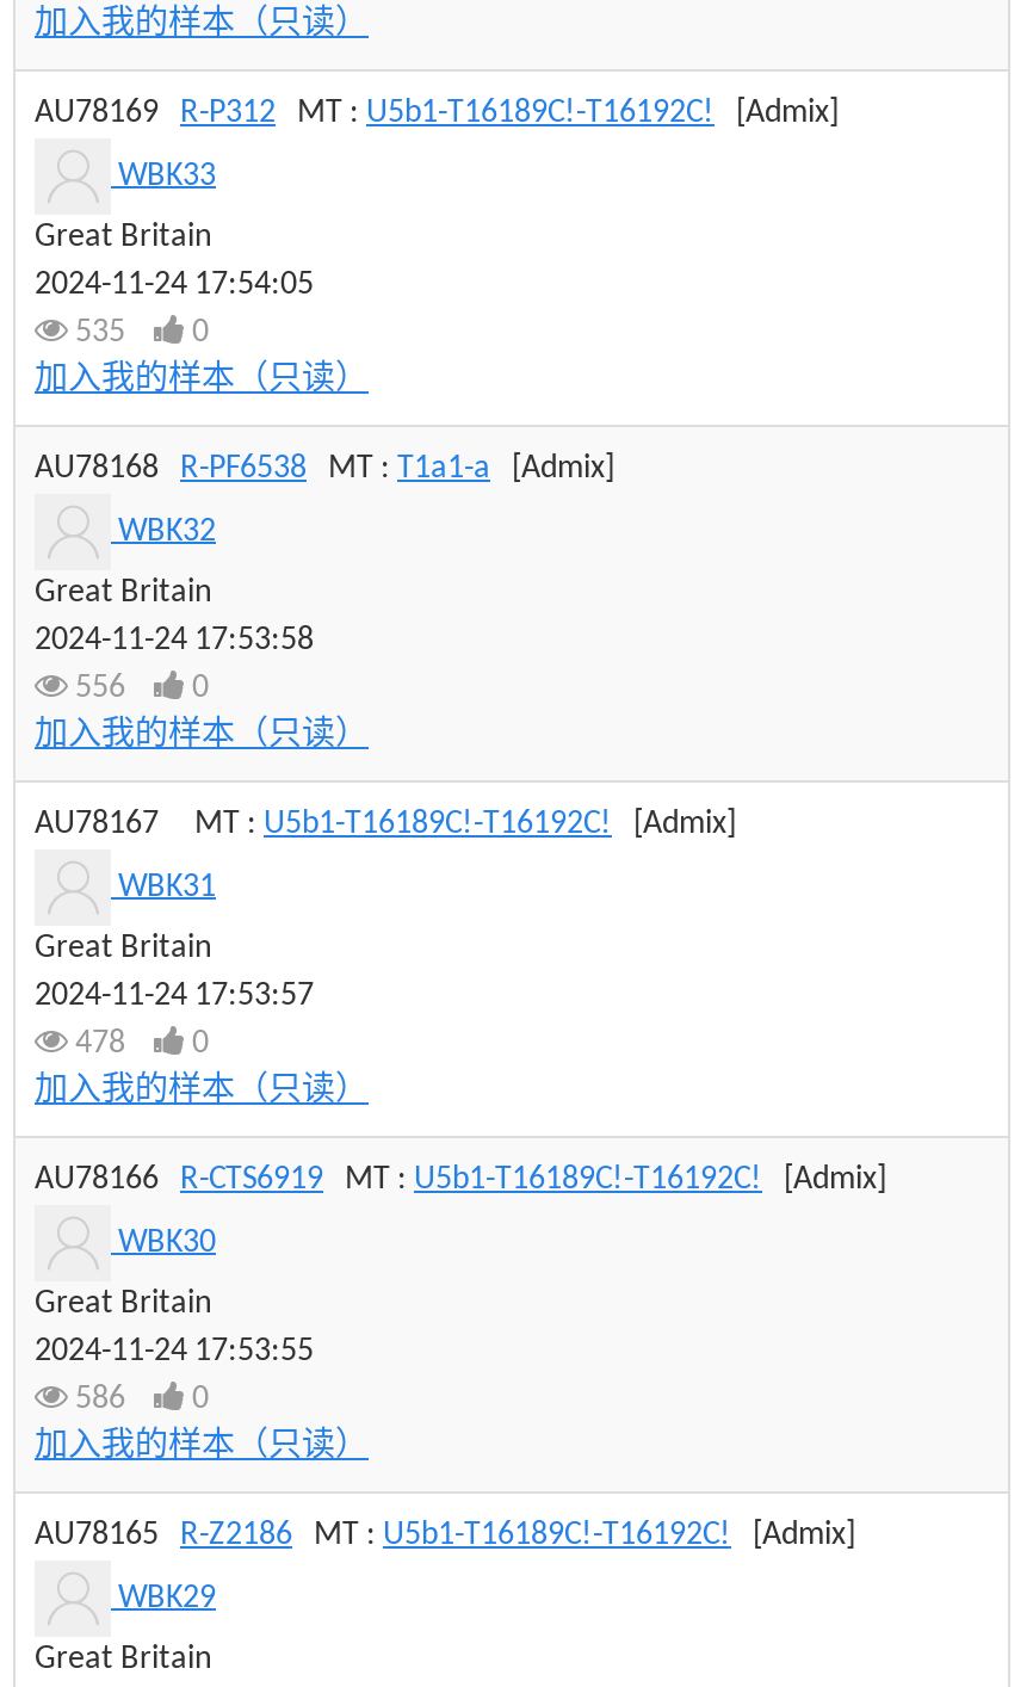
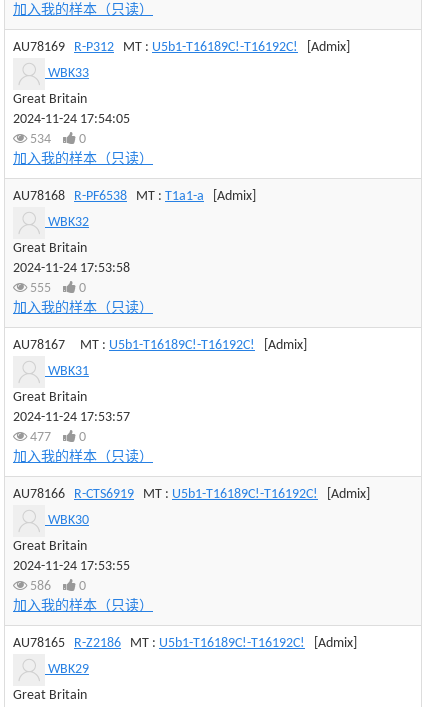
- 535 0
+ 534 0

- 556 0
+ 555 0

- 478 0
+ 477 0
